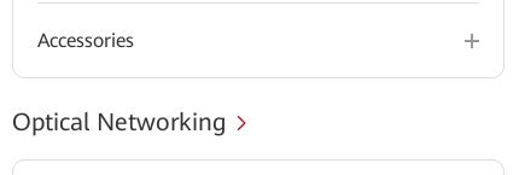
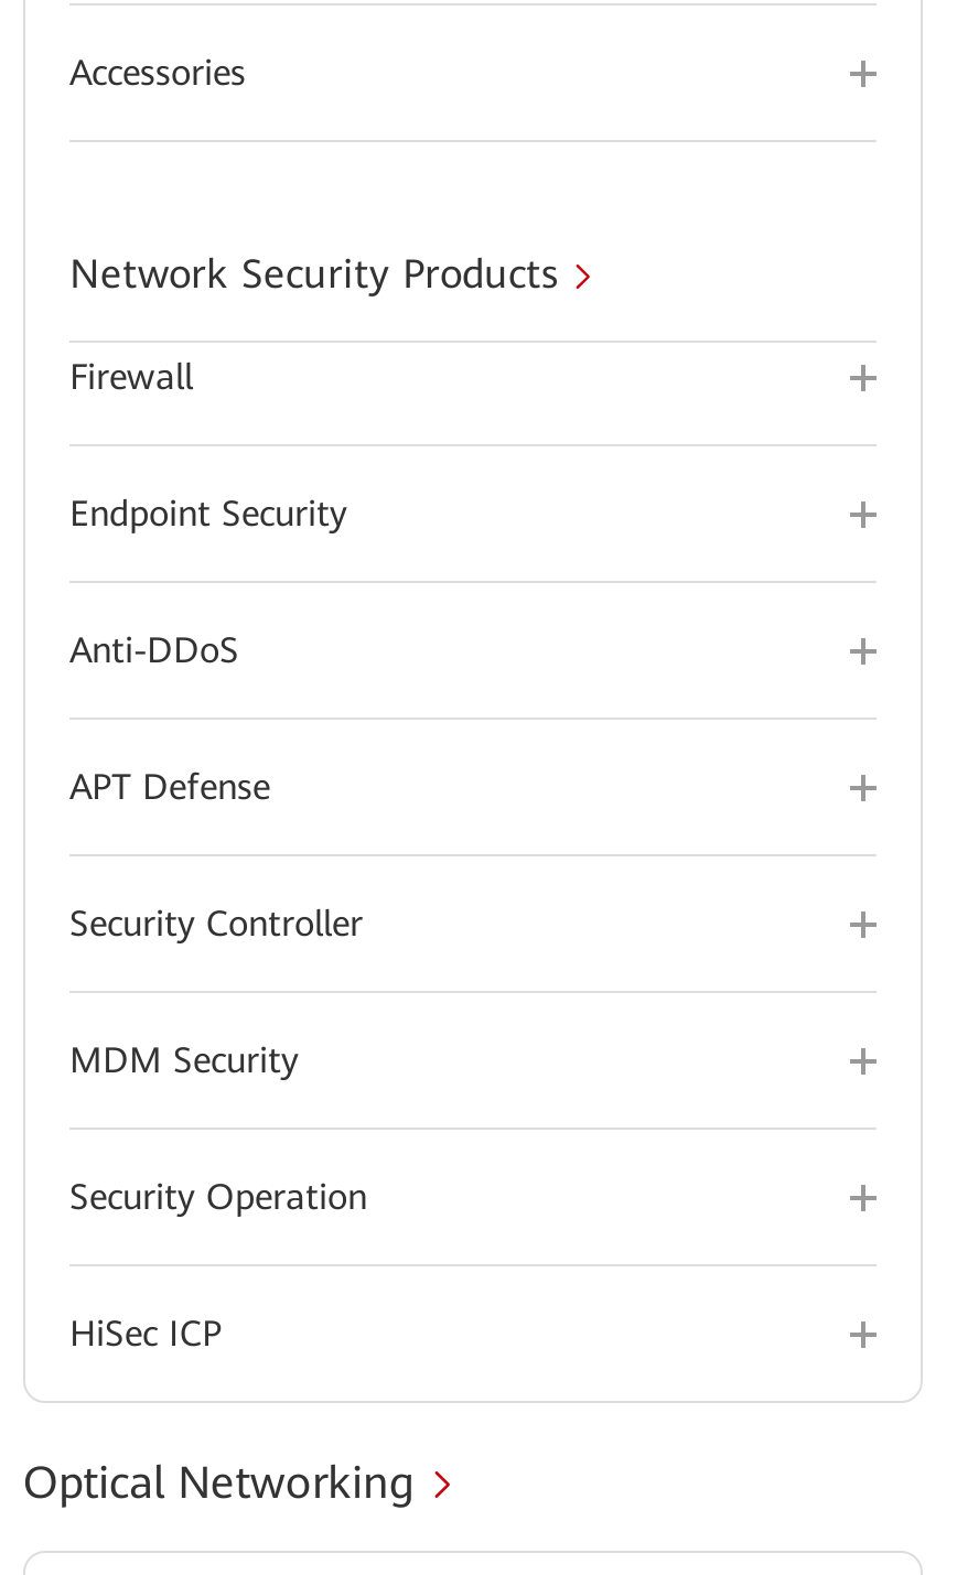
+ Network Security Products
+ Firewall
+ Endpoint Security
+ Anti-DDoS
+ APT Defense
+ Security Controller
+ MDM Security
+ Security Operation
+ HiSec ICP
